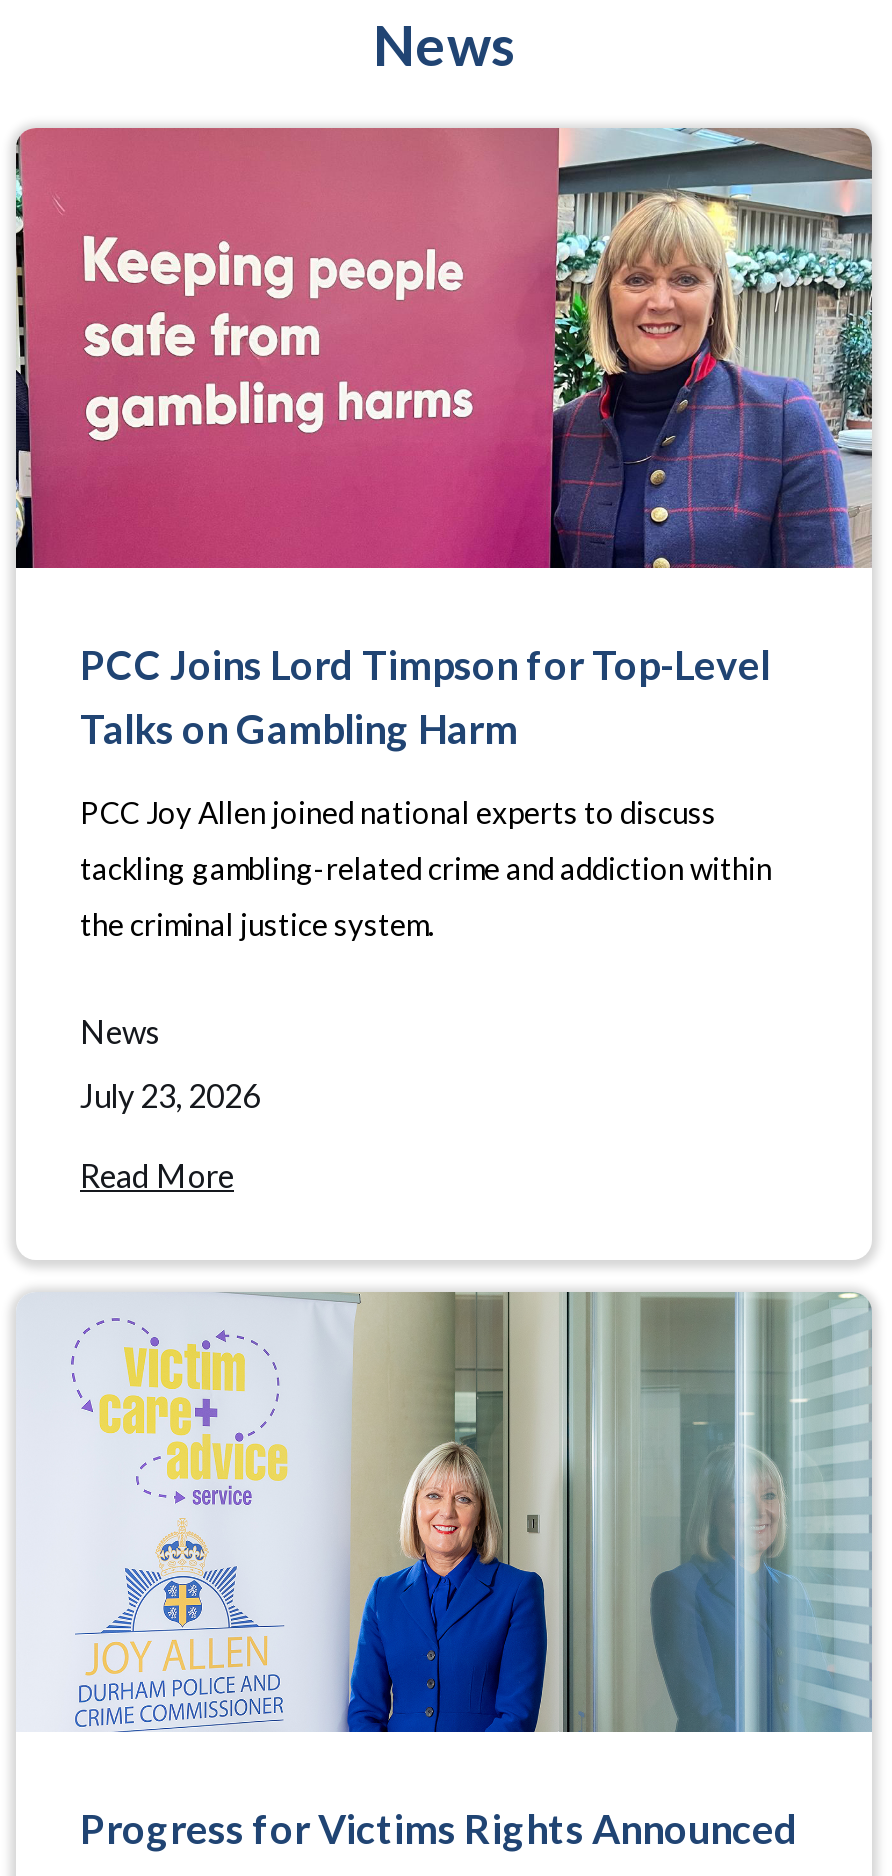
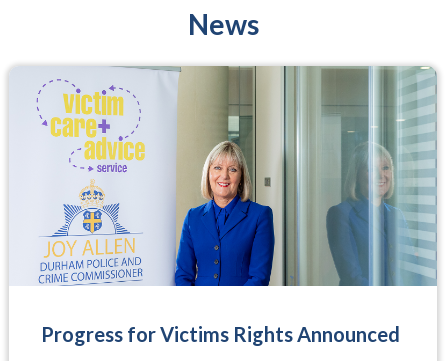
- [image]
- PCC Joins Lord Timpson for Top-Level
- Talks on Gambling Harm
- PCC Joy Allen joined national experts to discuss
- tackling gambling-related crime and addiction within
- the criminal justice system.
- News
- July 23, 2026
- Read More
